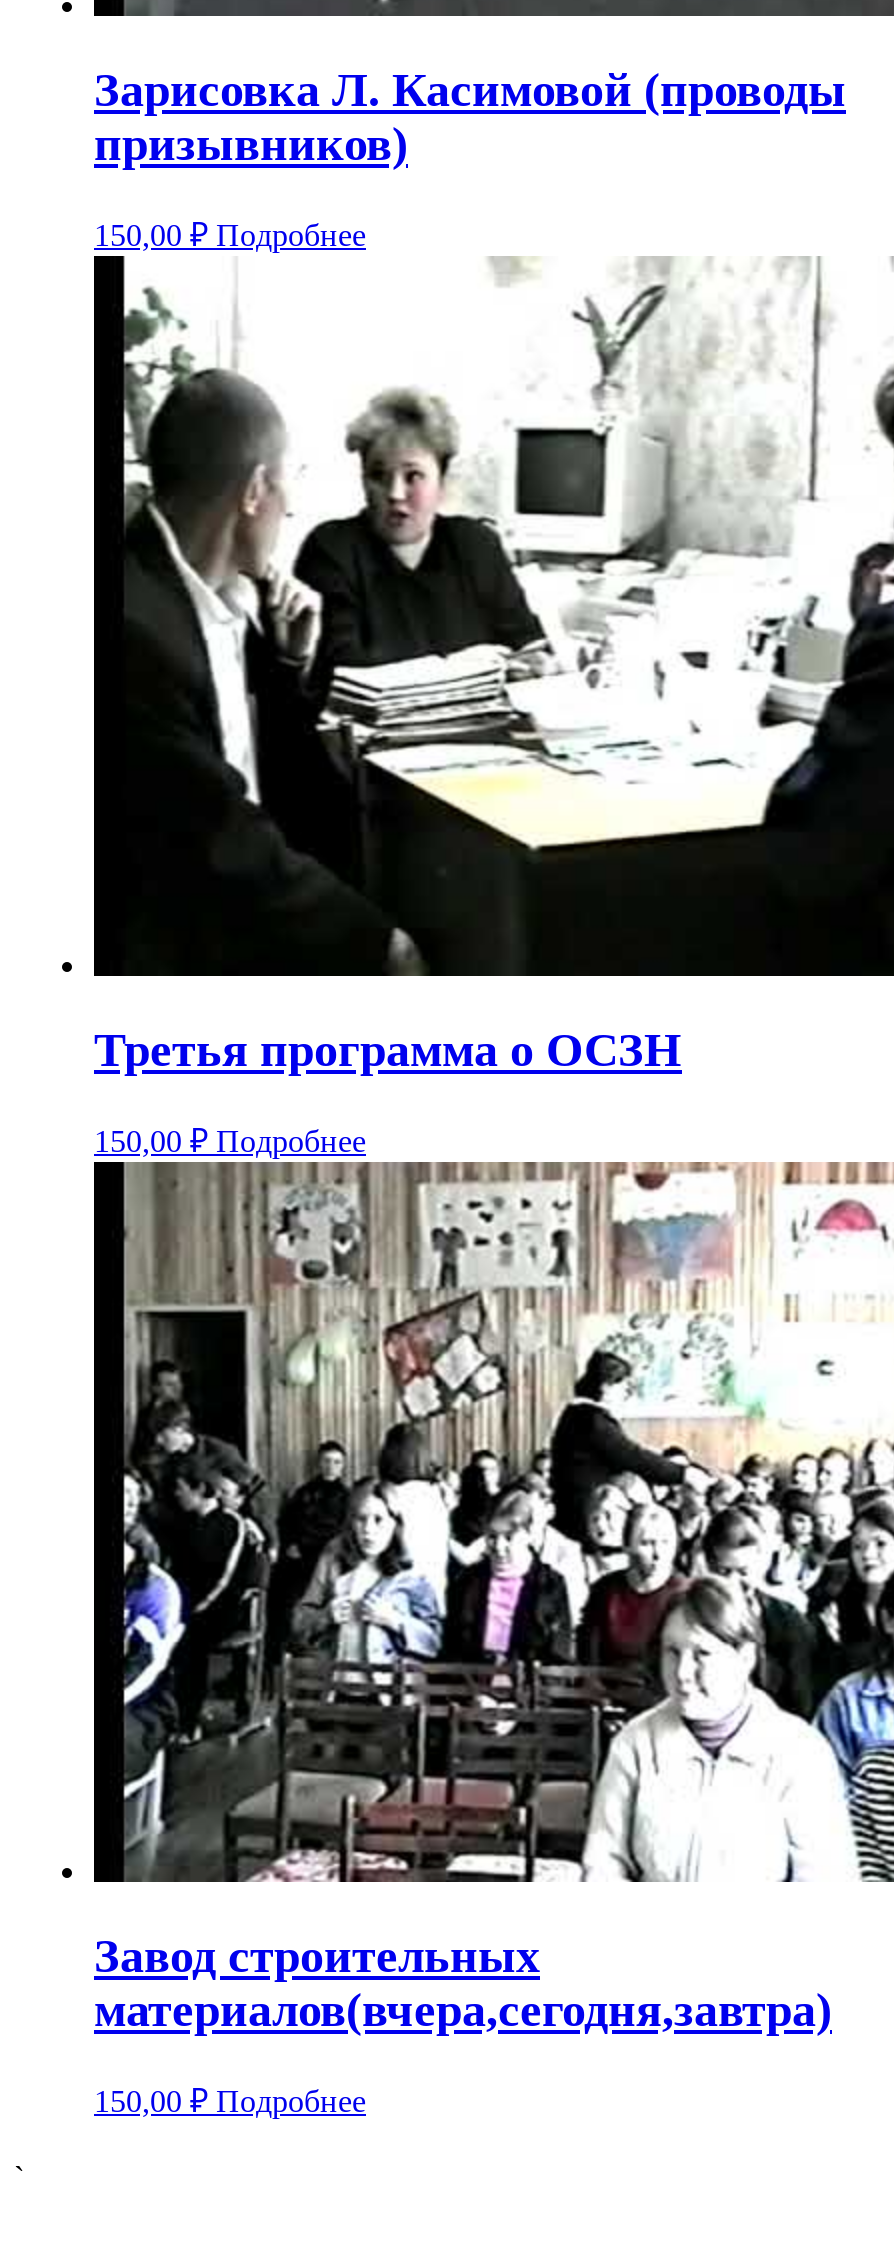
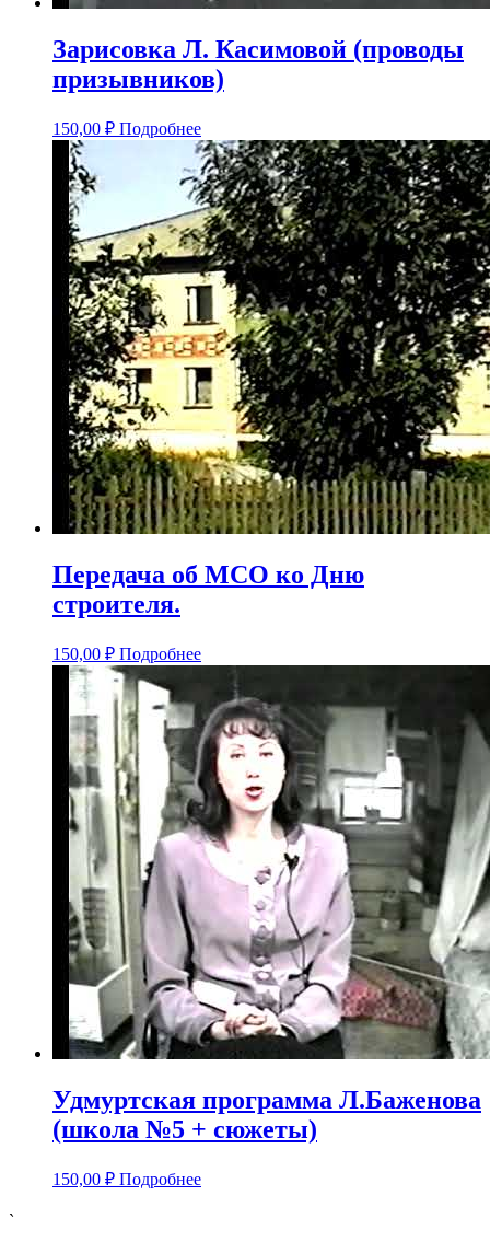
- [image]
- Третья программа о ОСЗН
+ [image]
+ Передача об МСО ко Дню
+ строителя.

- [image]
- Завод строительных
- материалов(вчера,сегодня,завтра)
+ [image]
+ Удмуртская программа Л.Баженова
+ (школа №5 + сюжеты)
